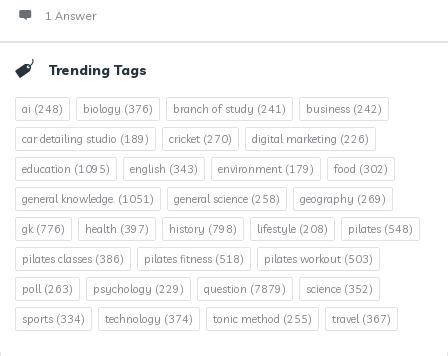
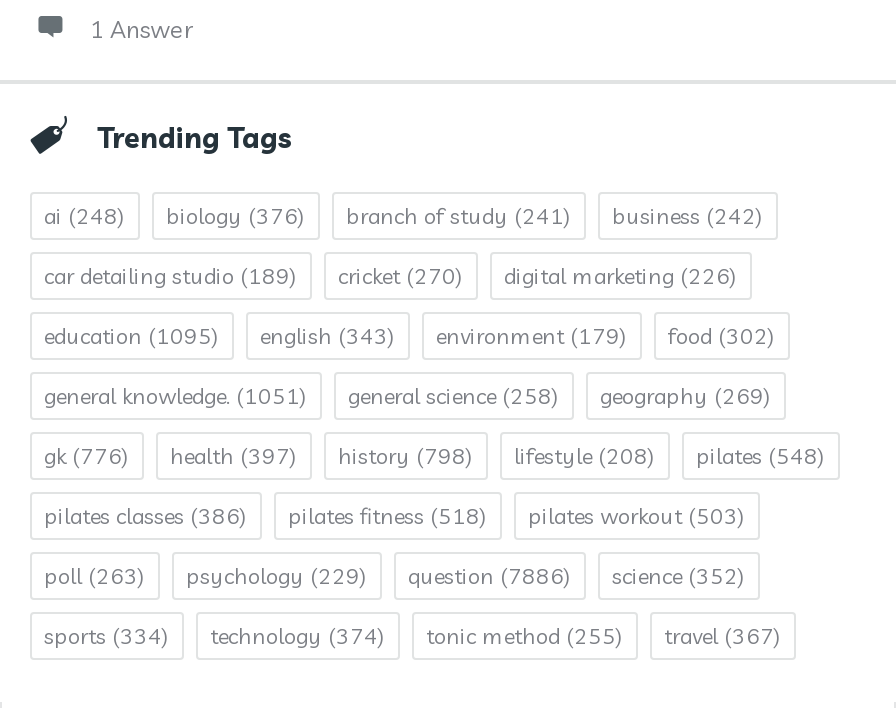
- poll (263) psychology (229) question (7879) science (352)
+ poll (263) psychology (229) question (7886) science (352)
